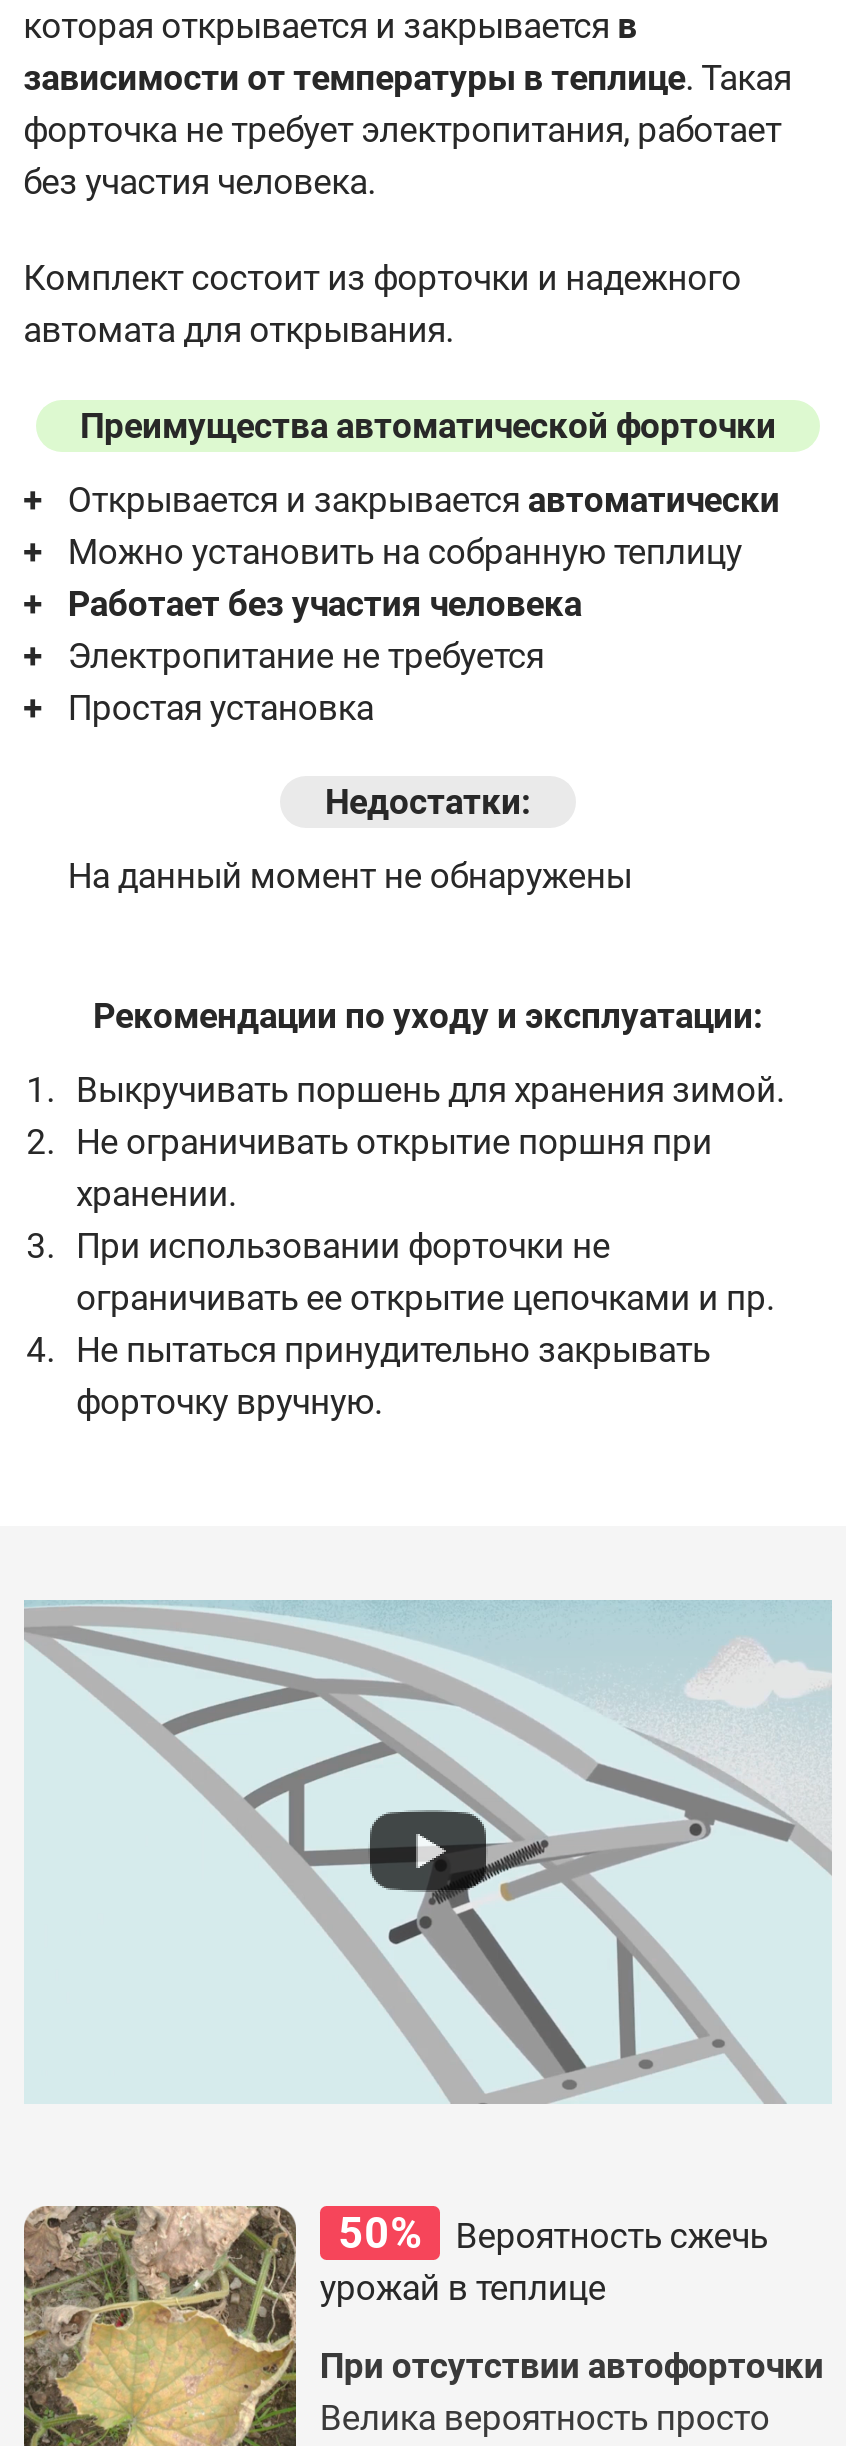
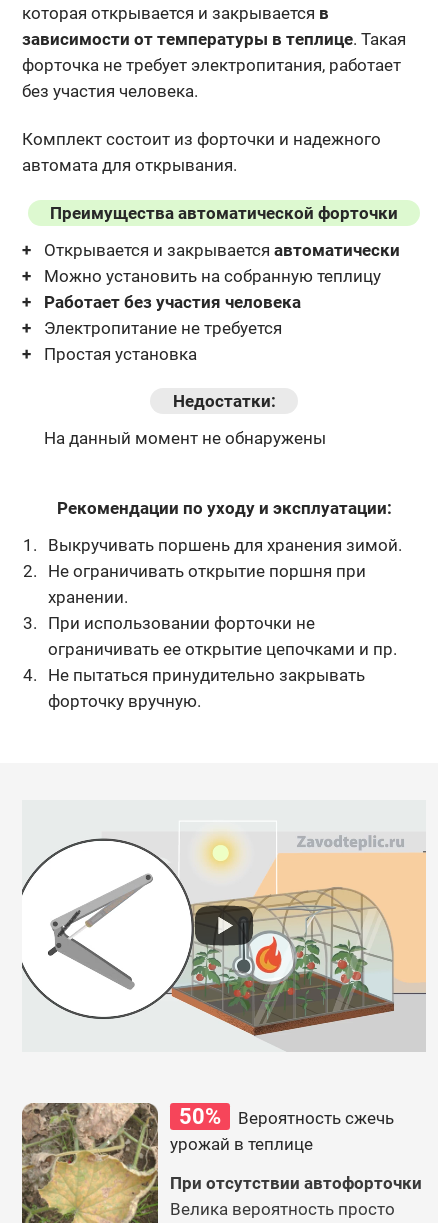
- [image]
+ [image]
